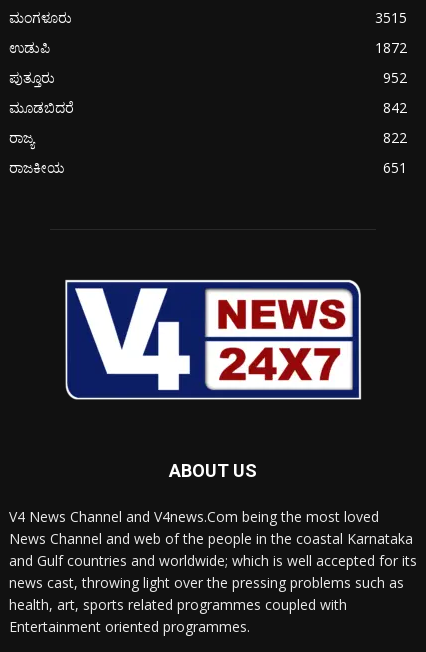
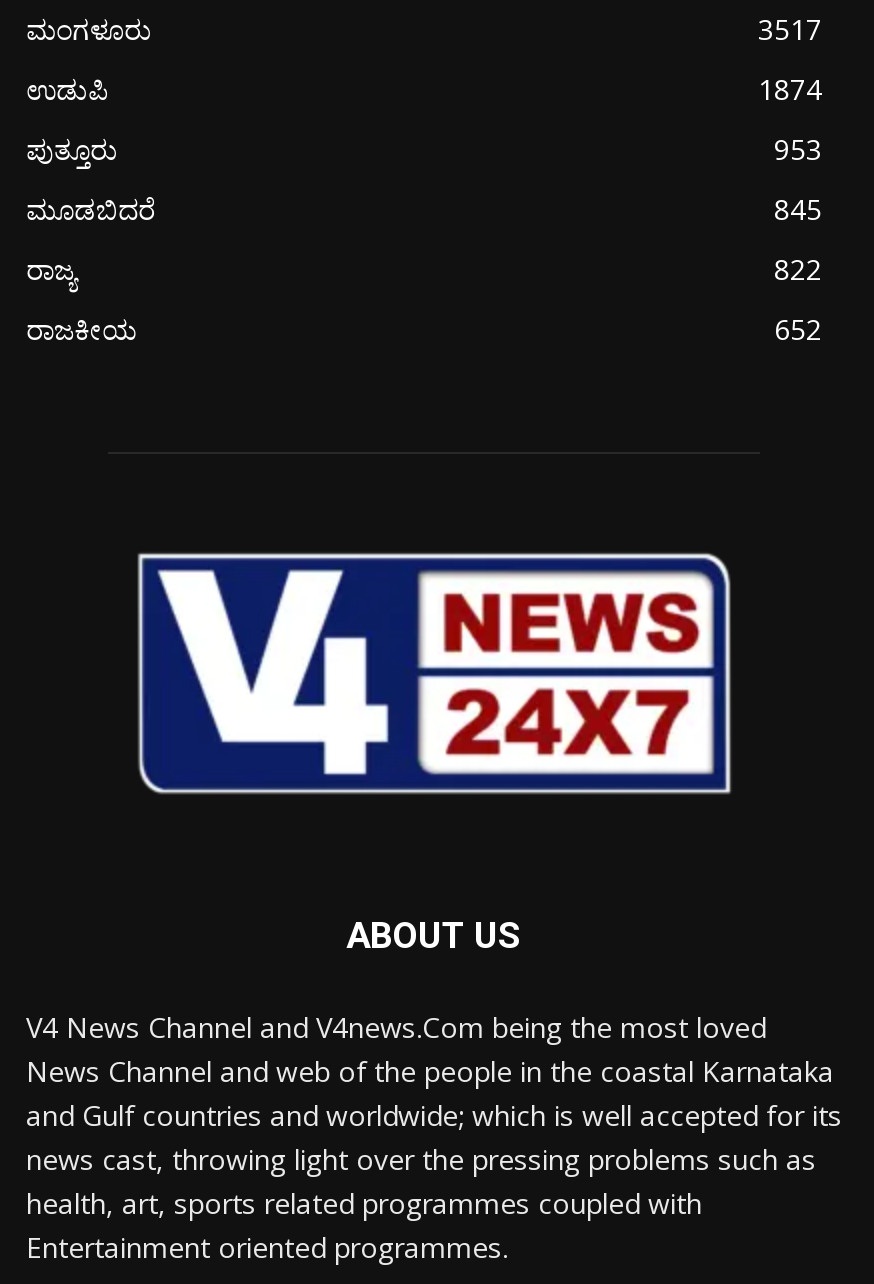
- 3515
+ 3517

- 1872
+ 1874

- 952
+ 953

- 842
+ 845

- 651
+ 652
